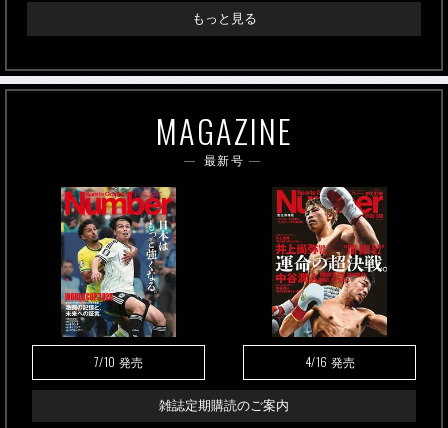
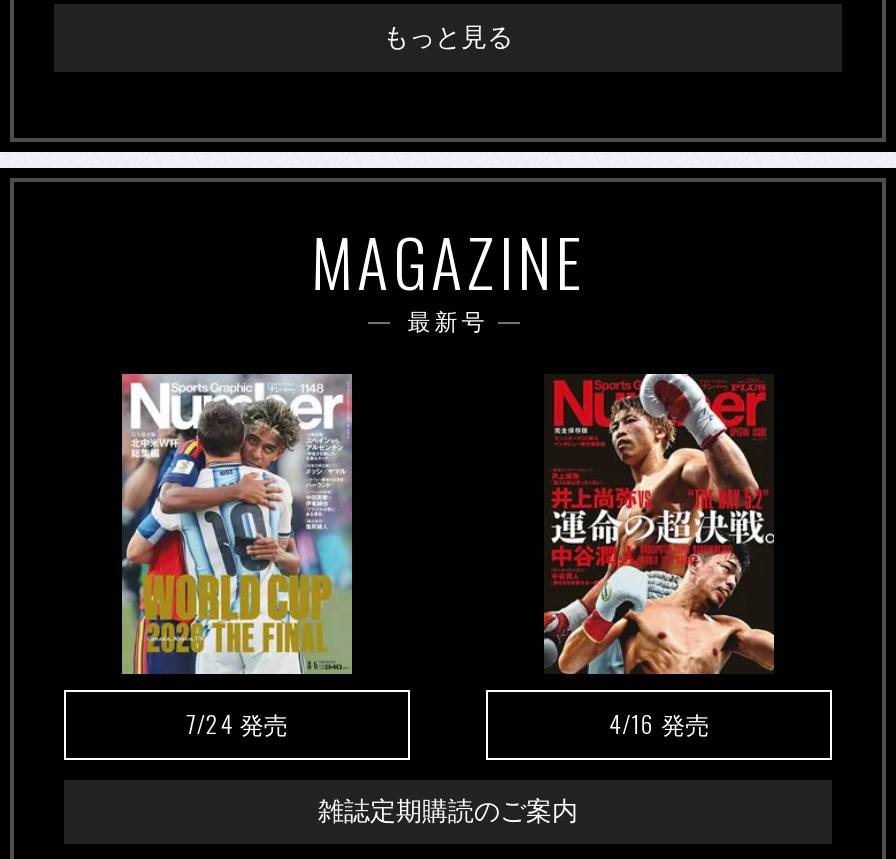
- [image]
- 7/10発売
+ [image]
+ 7/24発売
